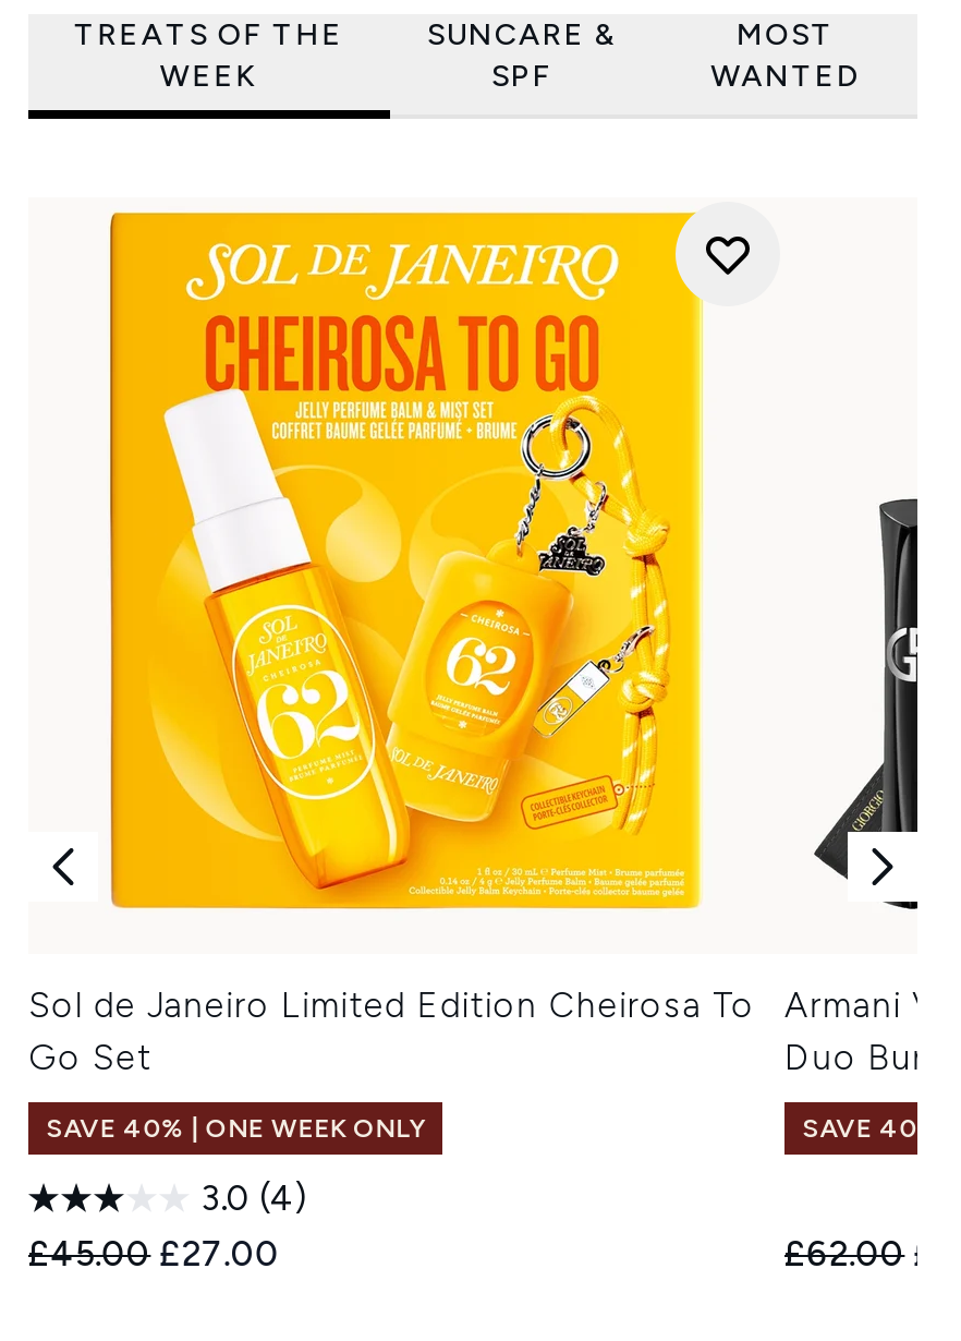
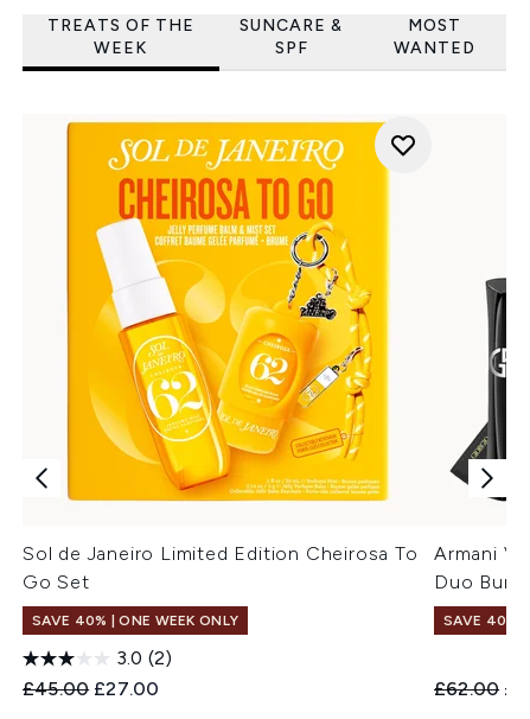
- 3.0 (4)
+ 3.0 (2)
